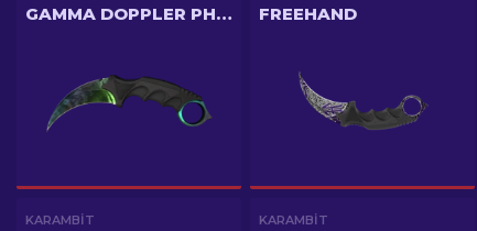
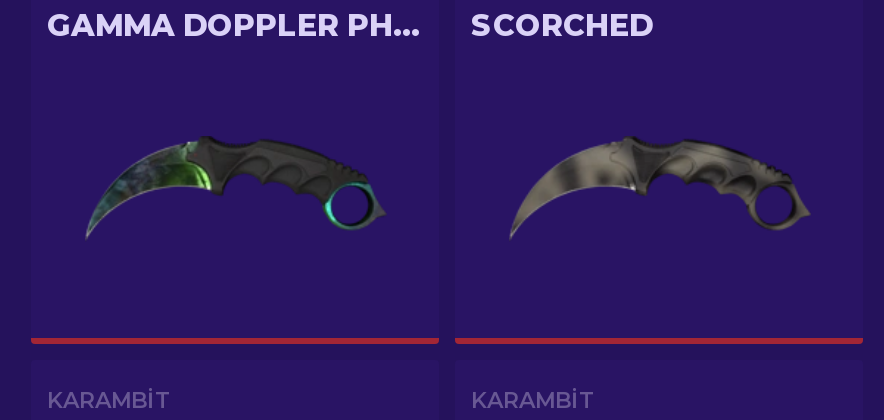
- FREEHAND
+ SCORCHED

- [image]
+ [image]
